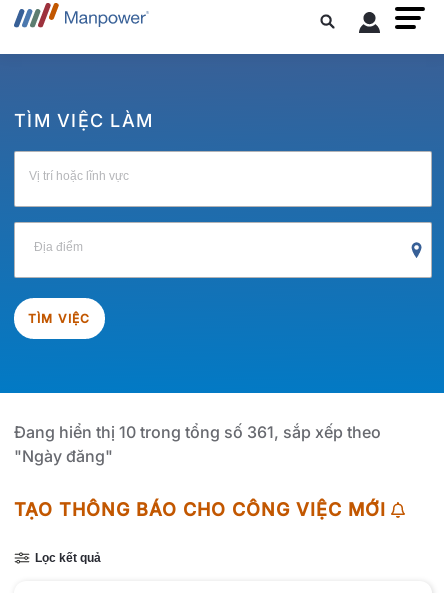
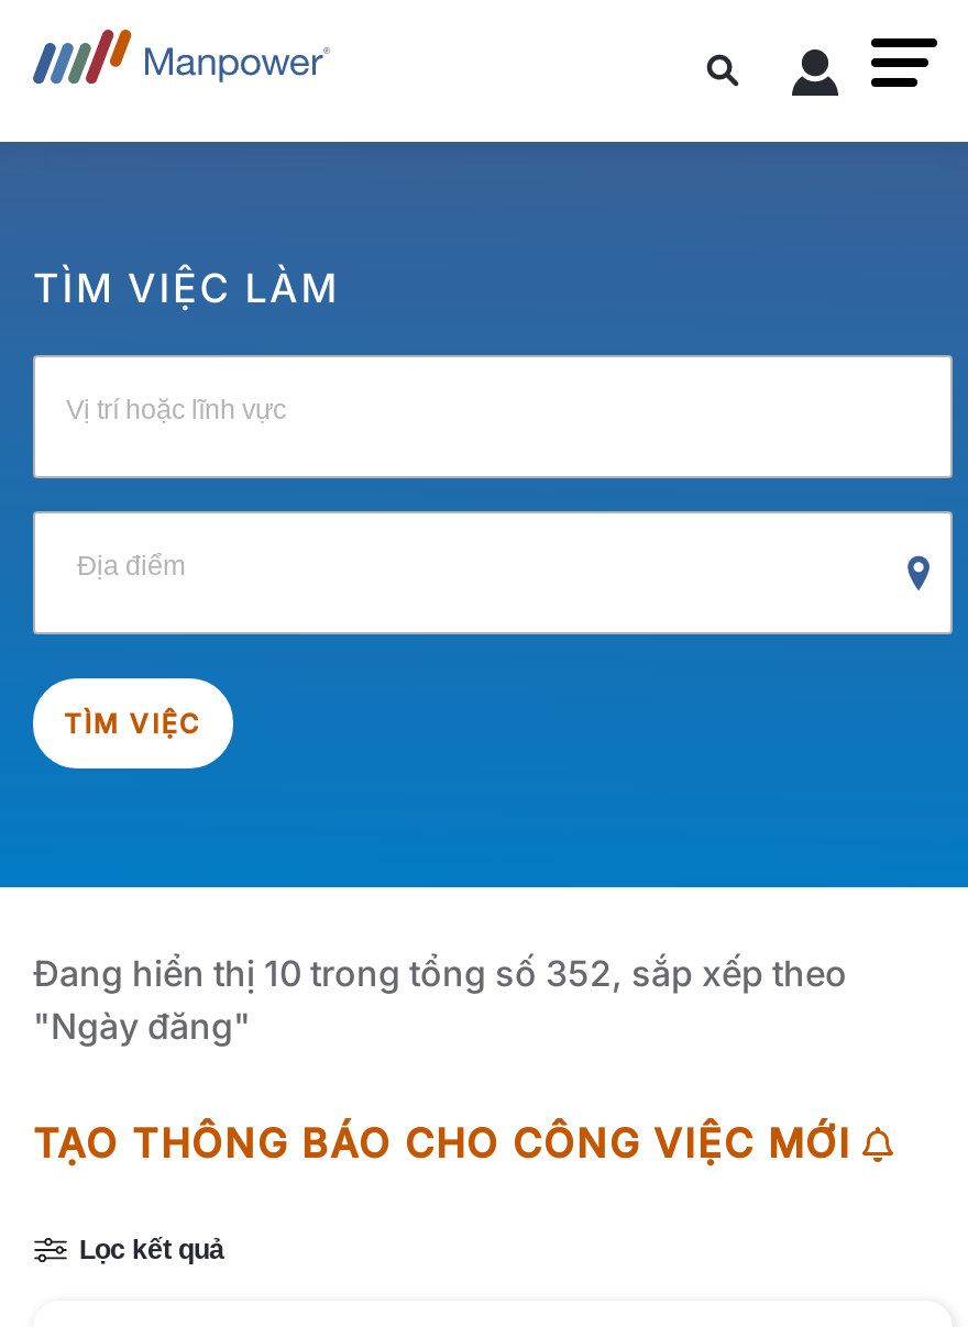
- Đang hiển thị 10 trong tổng số 361, sắp xếp theo
+ Đang hiển thị 10 trong tổng số 352, sắp xếp theo
